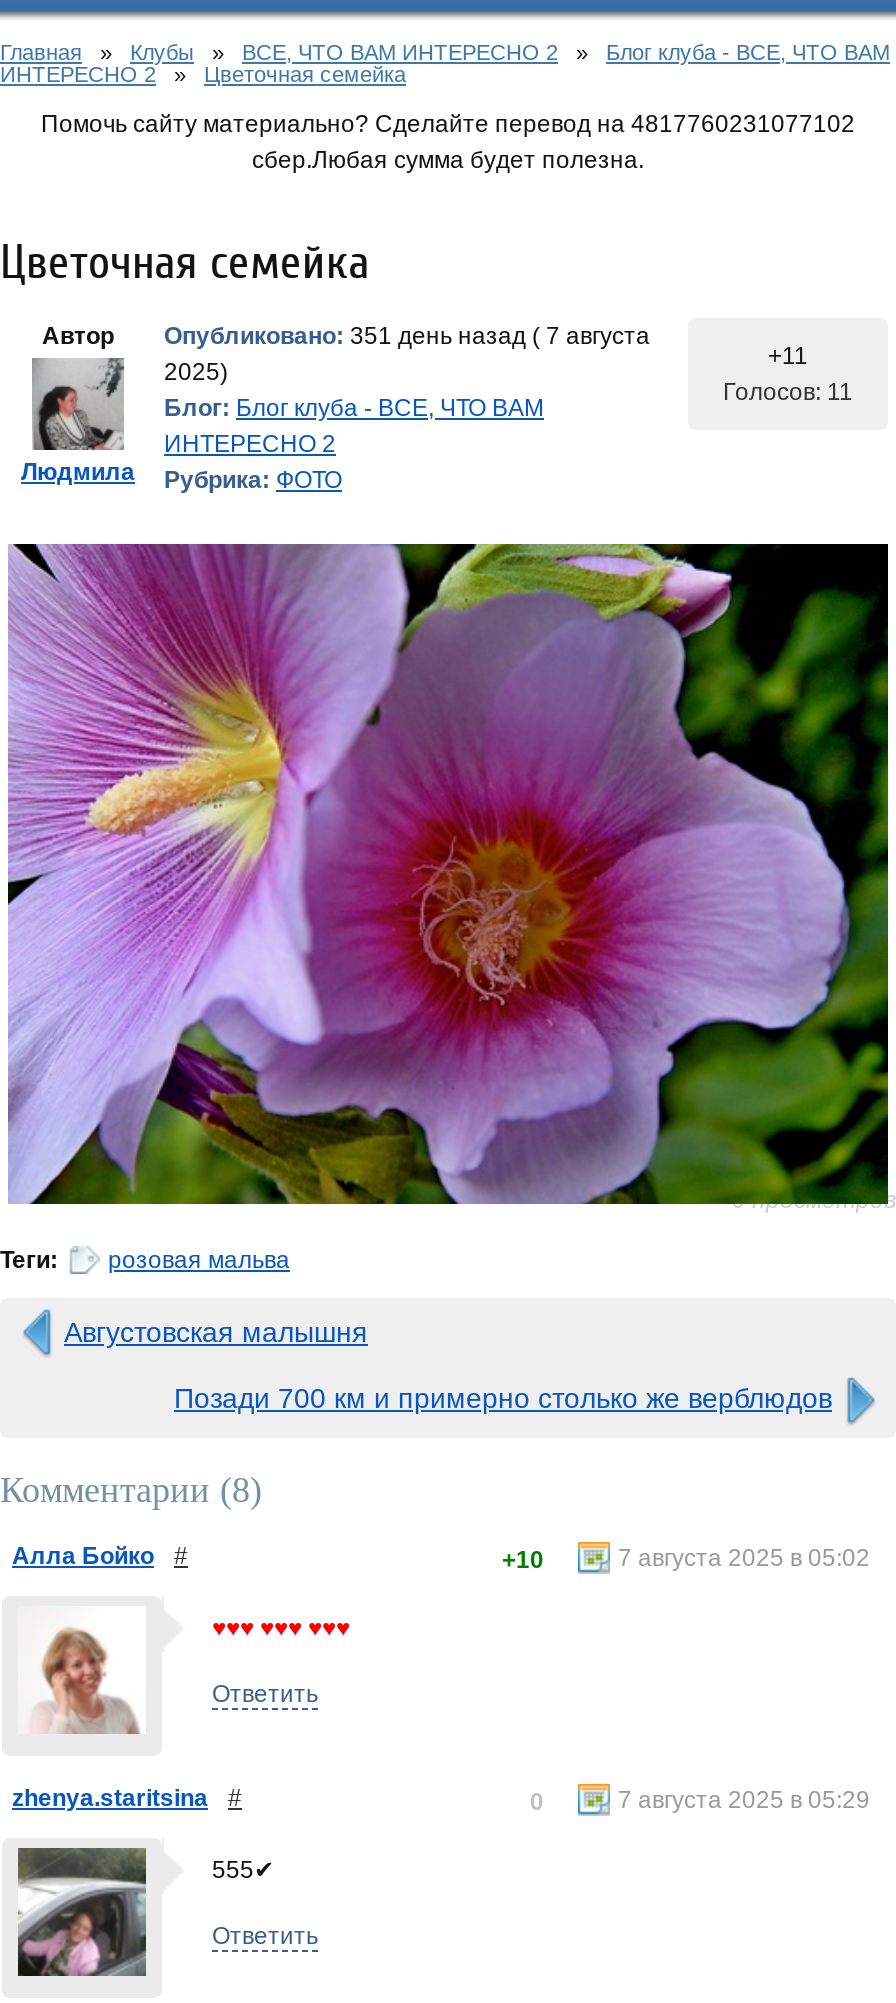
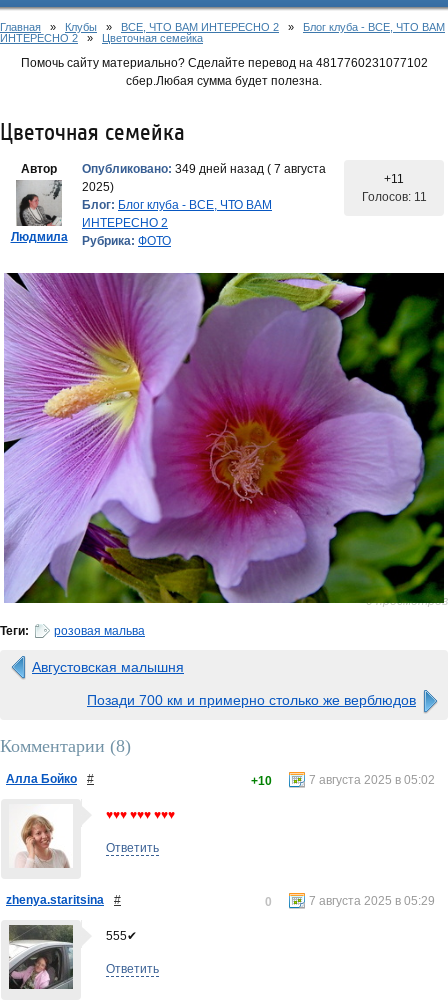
- Опубликовано: 351 день назад ( 7 августа
+ Опубликовано: 349 дней назад ( 7 августа
